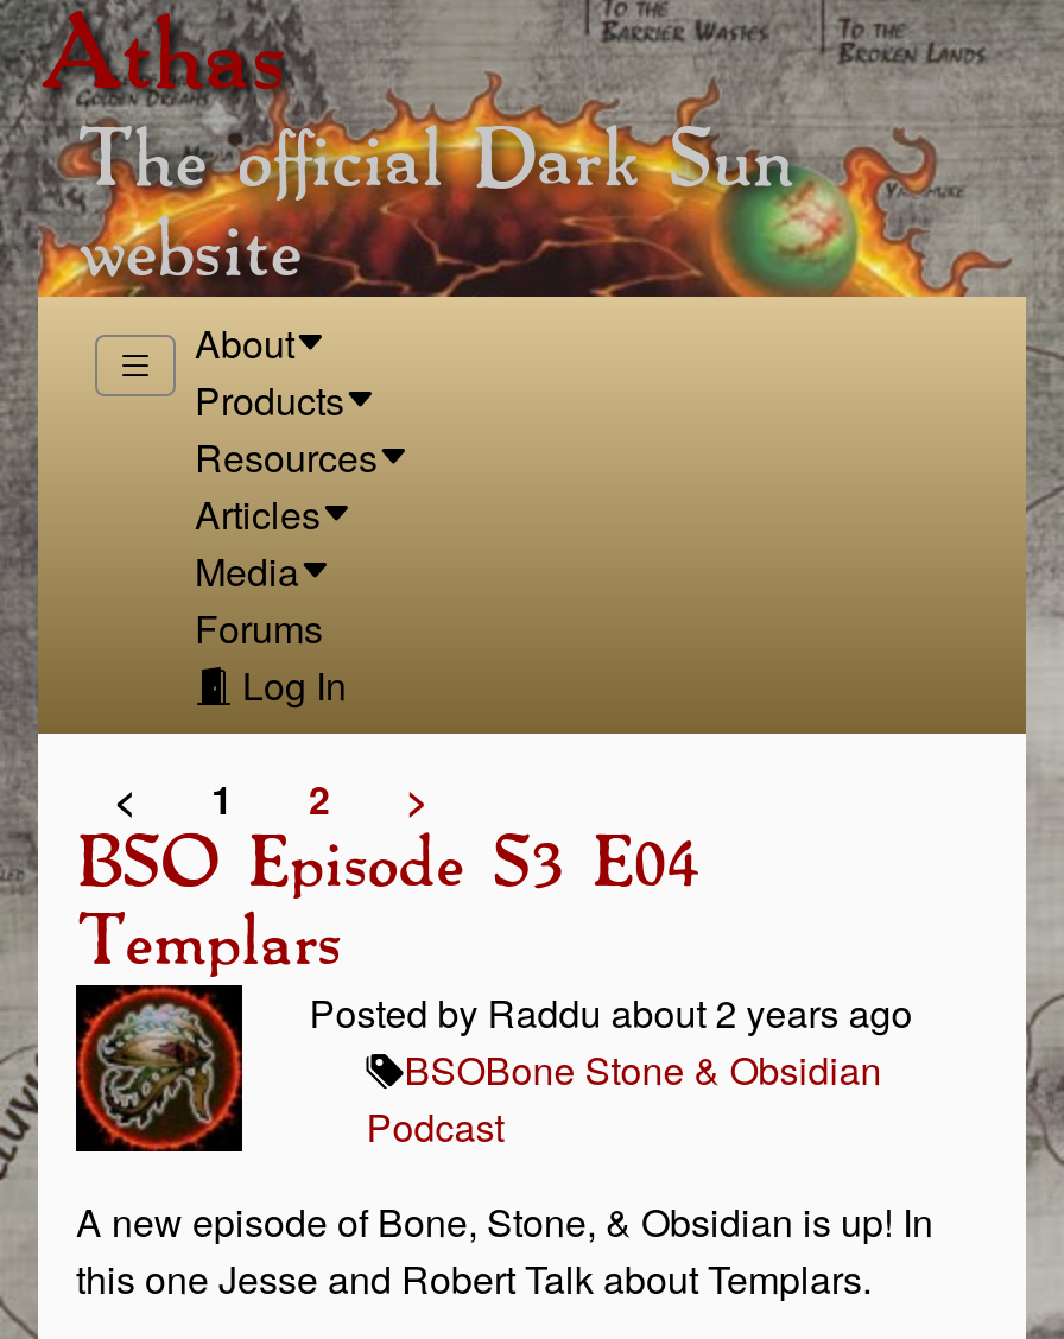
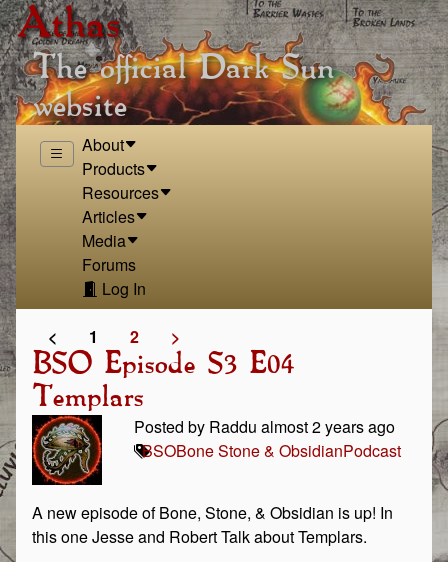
- Posted by Raddu about 2 years ago
- BSOBone Stone & Obsidian
- Podcast
+ Posted by Raddu almost 2 years ago
+ BSOBone Stone & ObsidianPodcast
